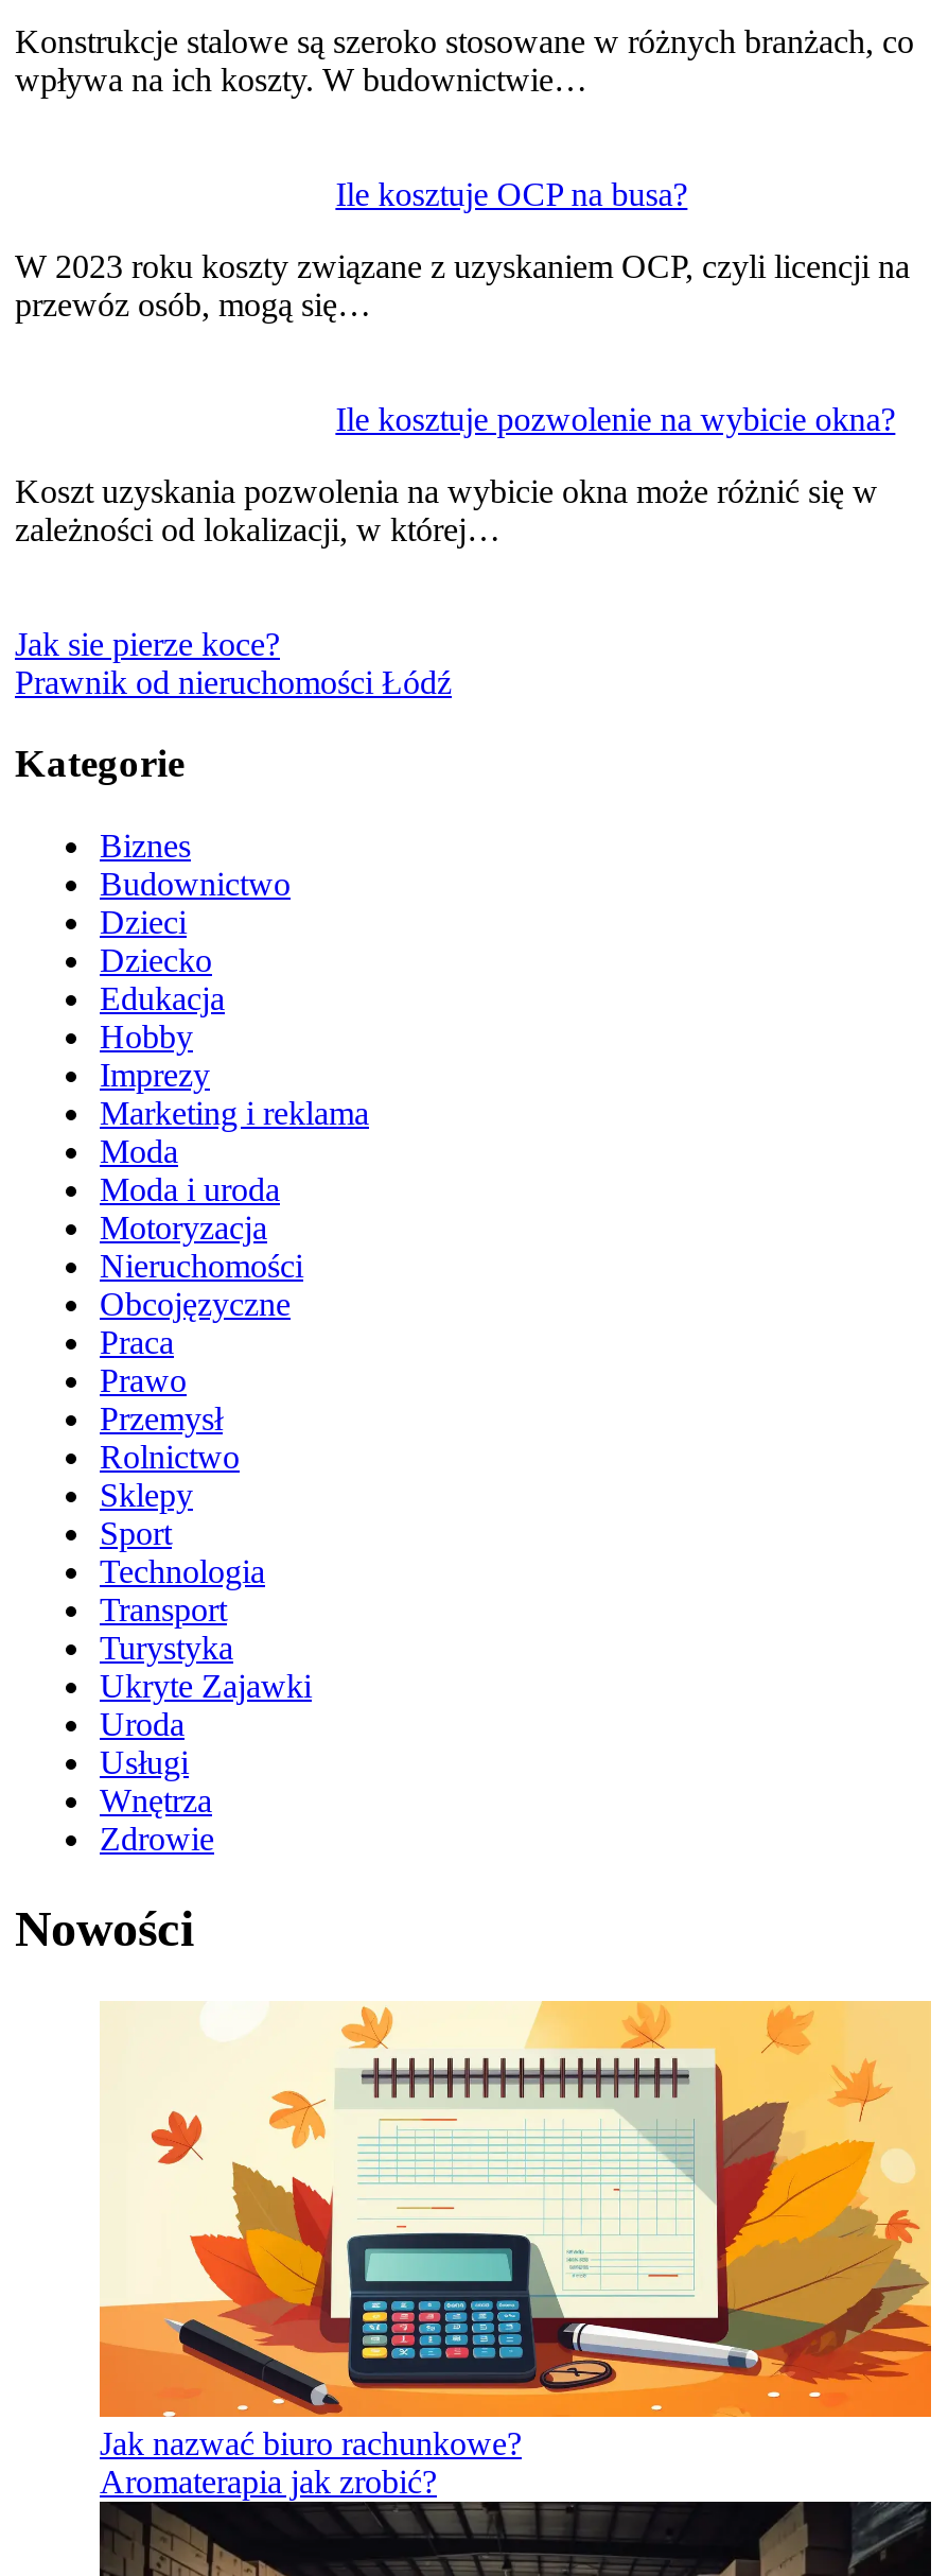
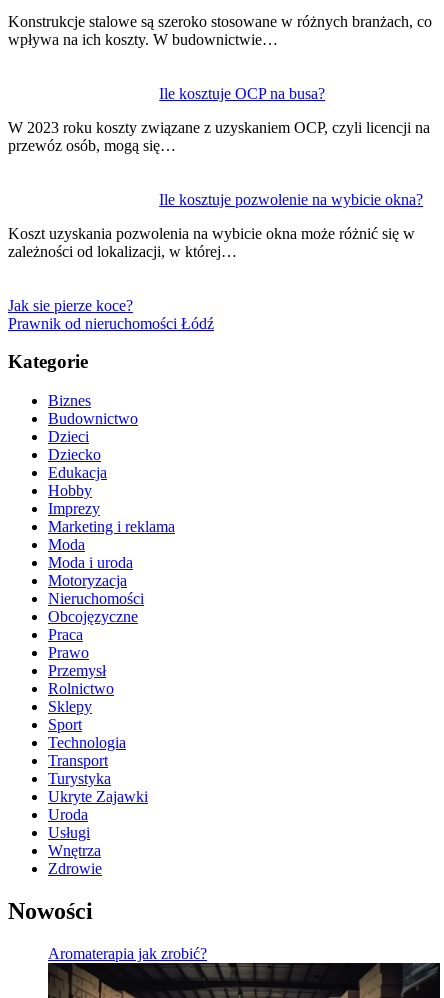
- [image]
- Jak nazwać biuro rachunkowe?
